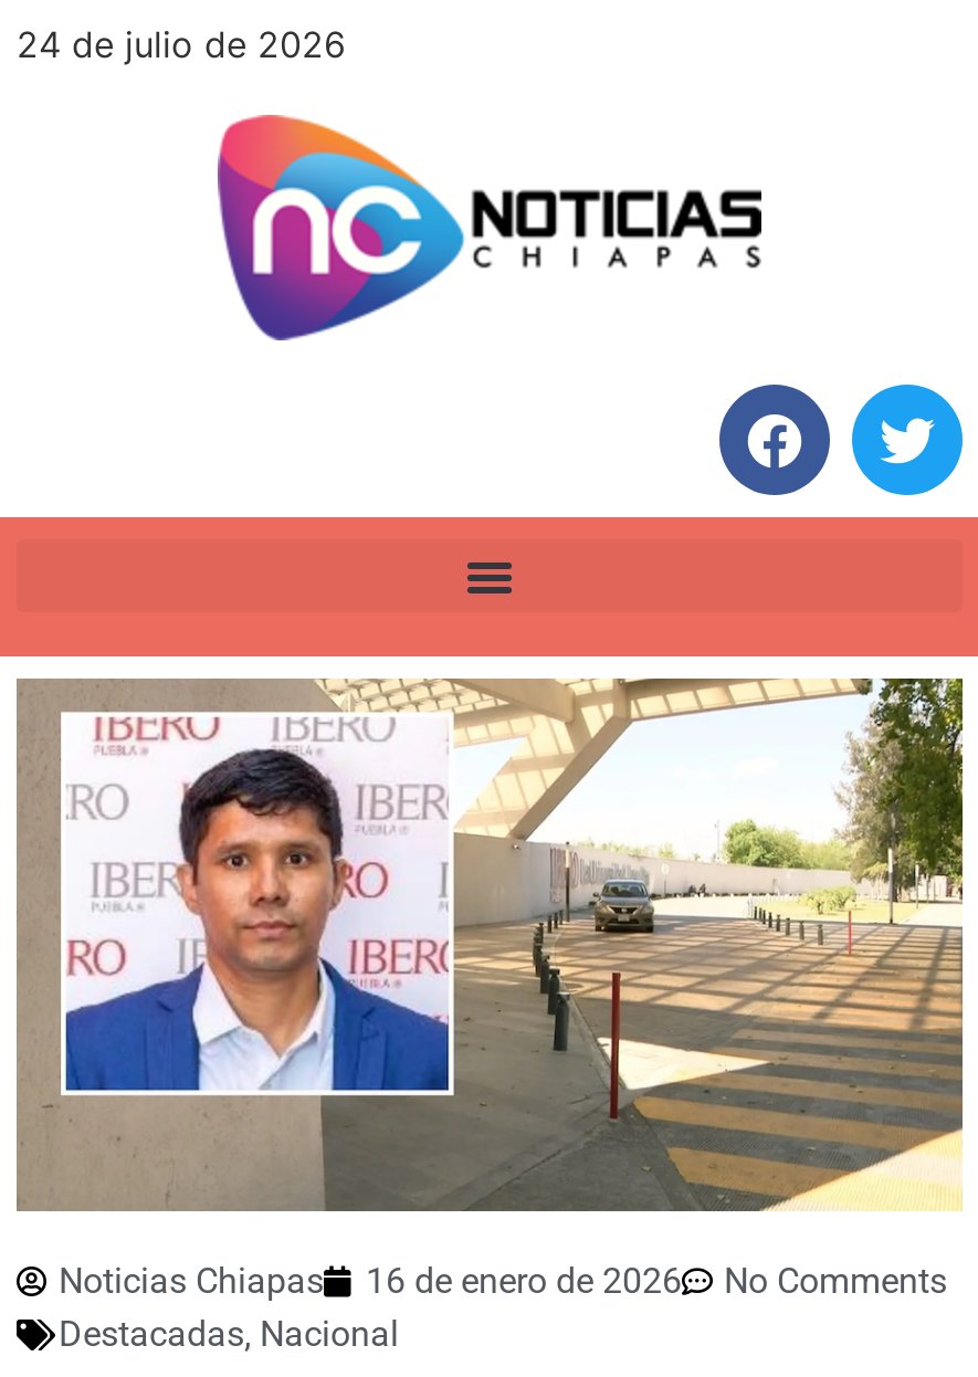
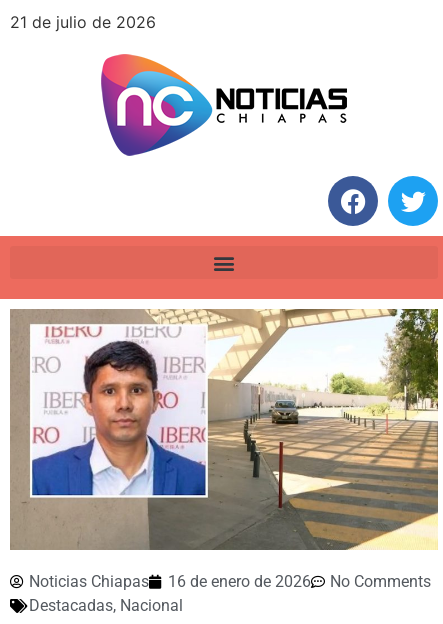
- 24 de julio de 2026
+ 21 de julio de 2026
